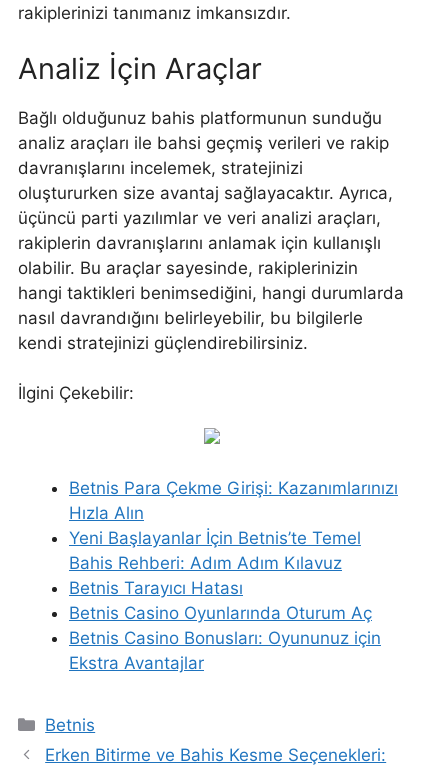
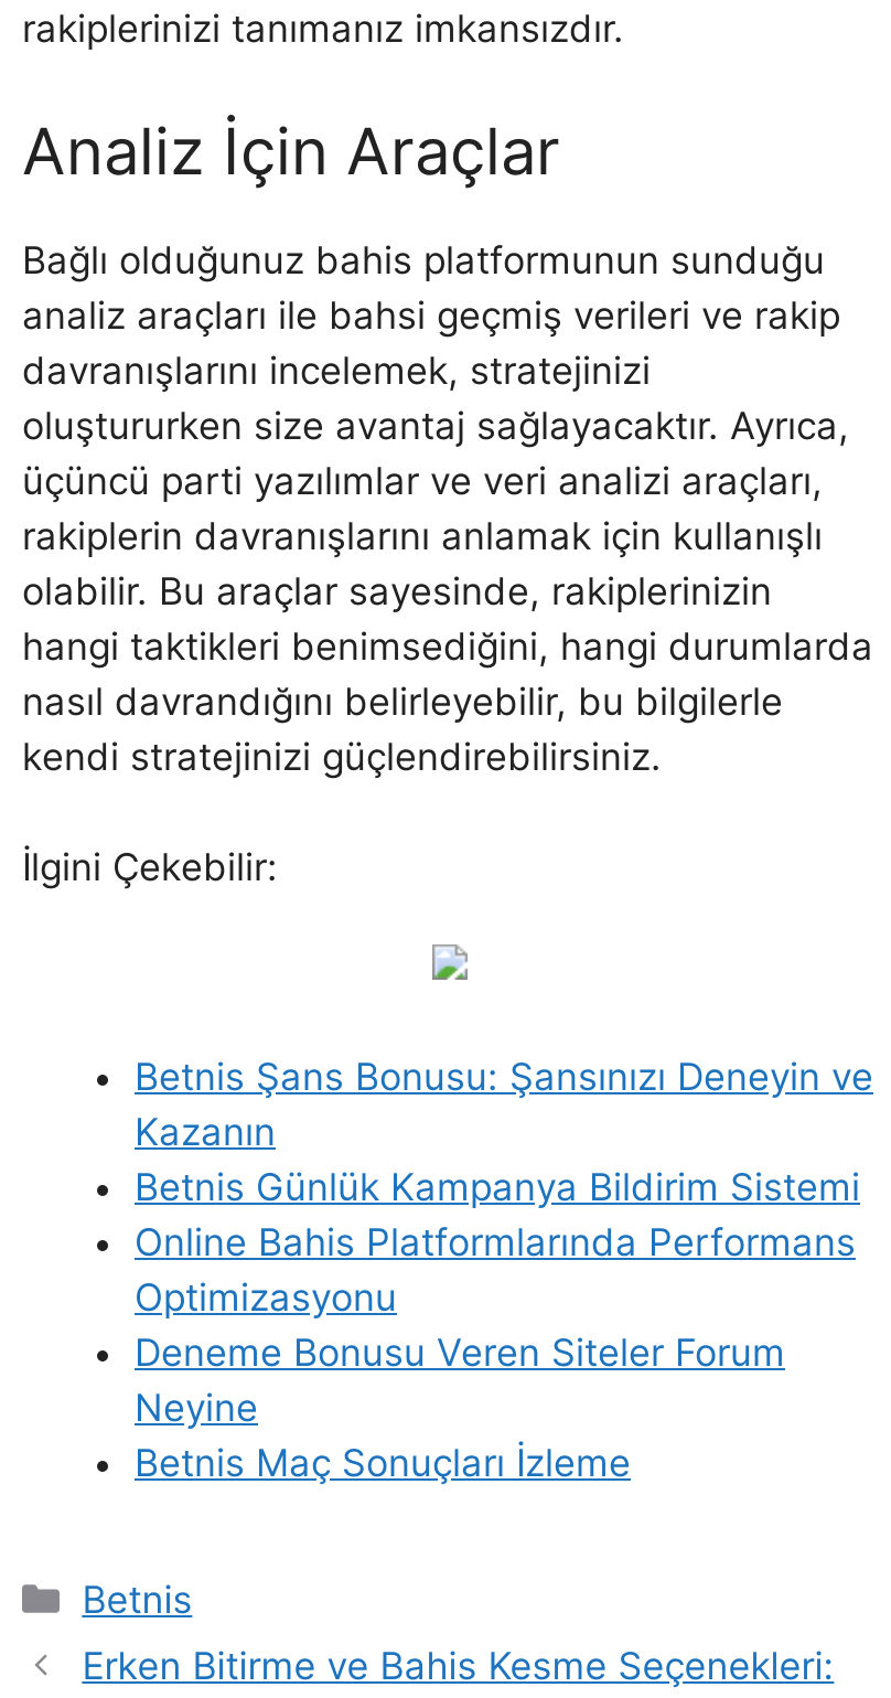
- Betnis Para Çekme Girişi: Kazanımlarınızı
- Hızla Alın
- Yeni Başlayanlar İçin Betnis’te Temel
- Bahis Rehberi: Adım Adım Kılavuz
- Betnis Tarayıcı Hatası
- Betnis Casino Oyunlarında Oturum Aç
- Betnis Casino Bonusları: Oyununuz için
- Ekstra Avantajlar
+ Betnis Şans Bonusu: Şansınızı Deneyin ve
+ Kazanın
+ Betnis Günlük Kampanya Bildirim Sistemi
+ Online Bahis Platformlarında Performans
+ Optimizasyonu
+ Deneme Bonusu Veren Siteler Forum
+ Neyine
+ Betnis Maç Sonuçları İzleme
